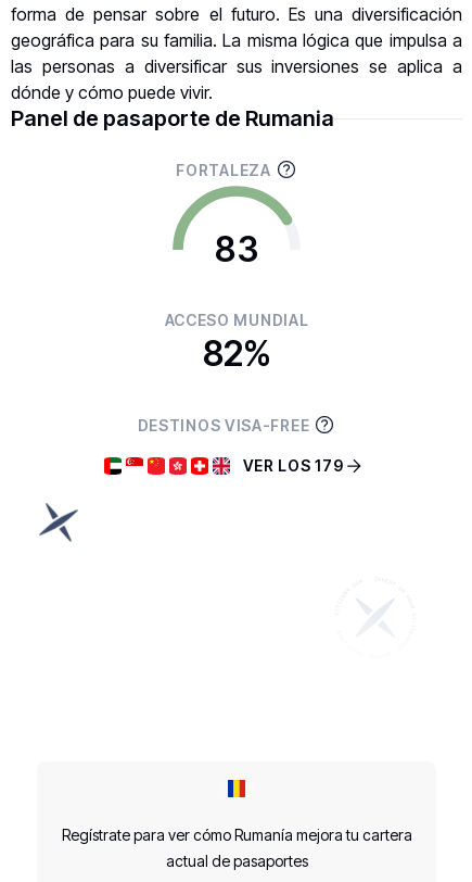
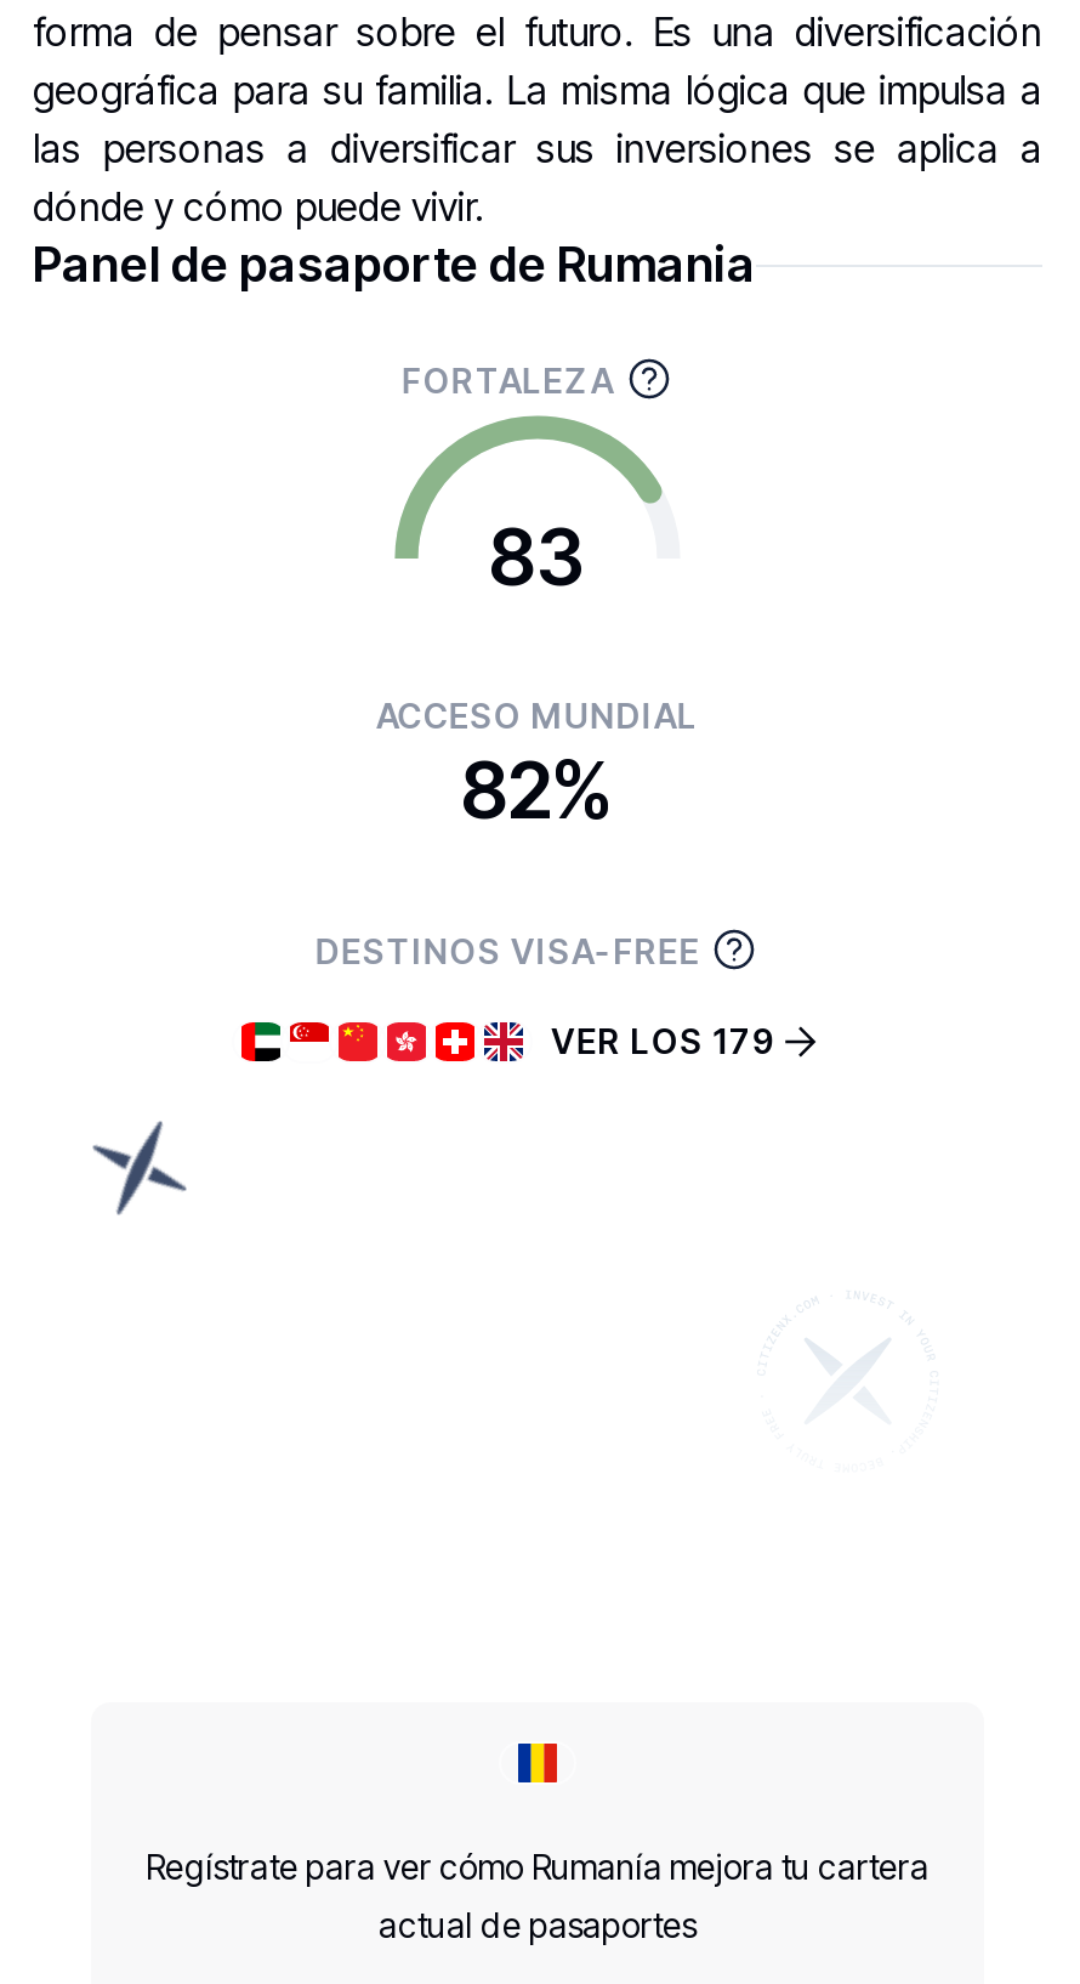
- [image]
+ [image]
